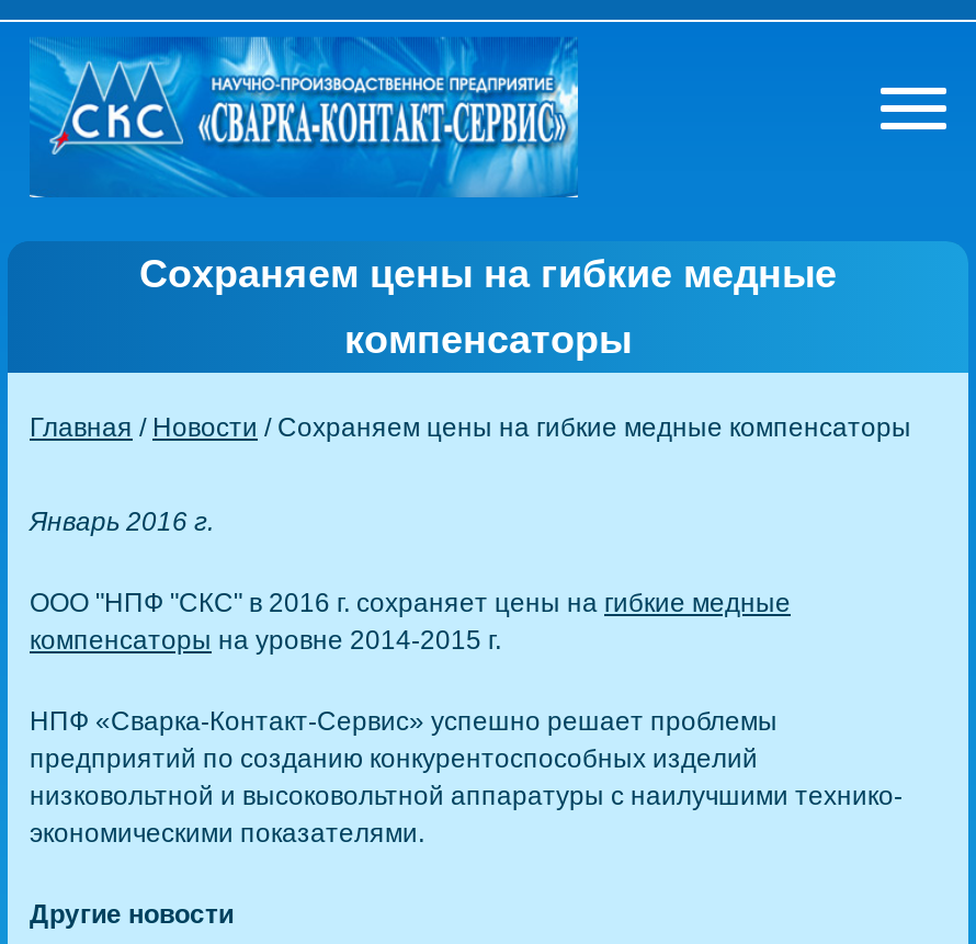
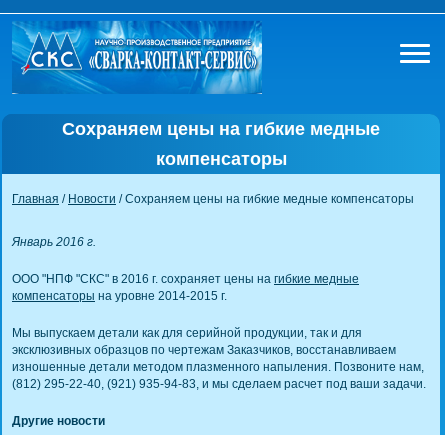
- НПФ «Сварка-Контакт-Сервис» успешно решает проблемы
- предприятий по созданию конкурентоспособных изделий
- низковольтной и высоковольтной аппаратуры с наилучшими технико-
- экономическими показателями.
+ Мы выпускаем детали как для серийной продукции, так и для
+ эксклюзивных образцов по чертежам Заказчиков, восстанавливаем
+ изношенные детали методом плазменного напыления. Позвоните нам,
+ (812) 295-22-40, (921) 935-94-83, и мы сделаем расчет под ваши задачи.
